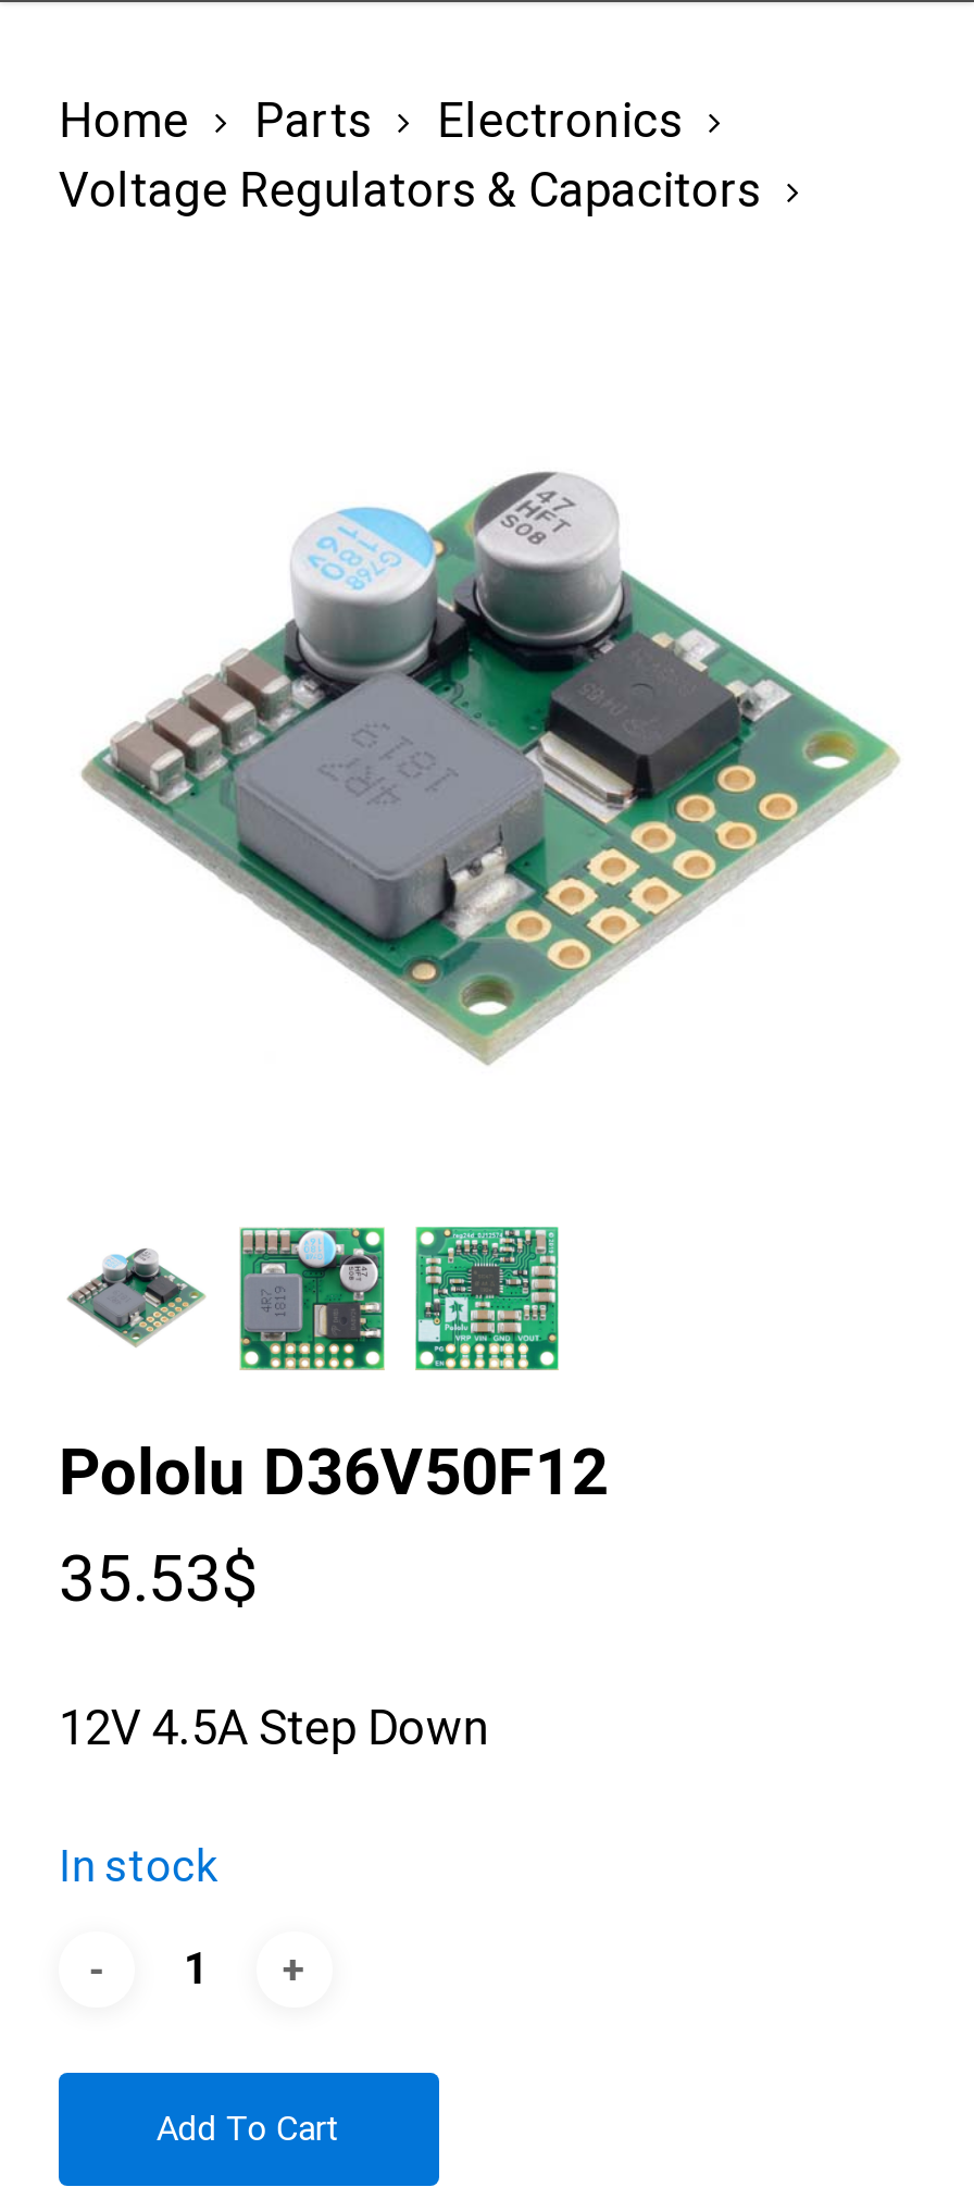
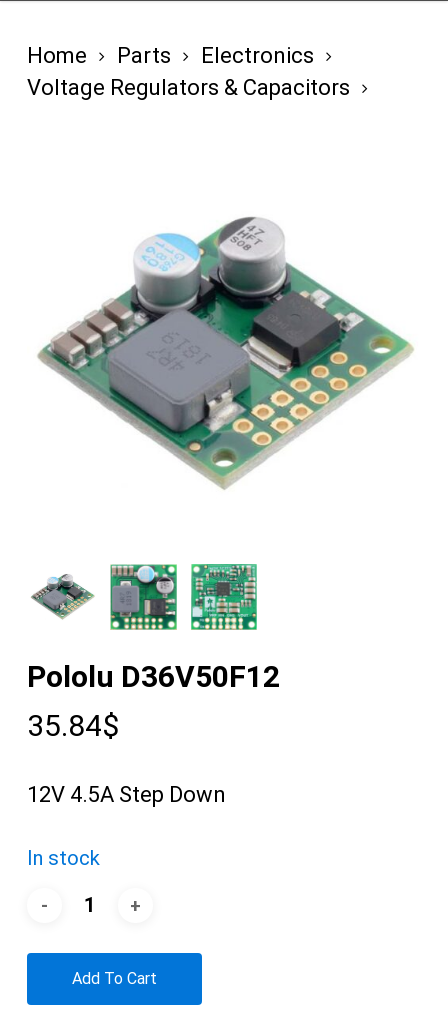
- 35.53$
+ 35.84$
